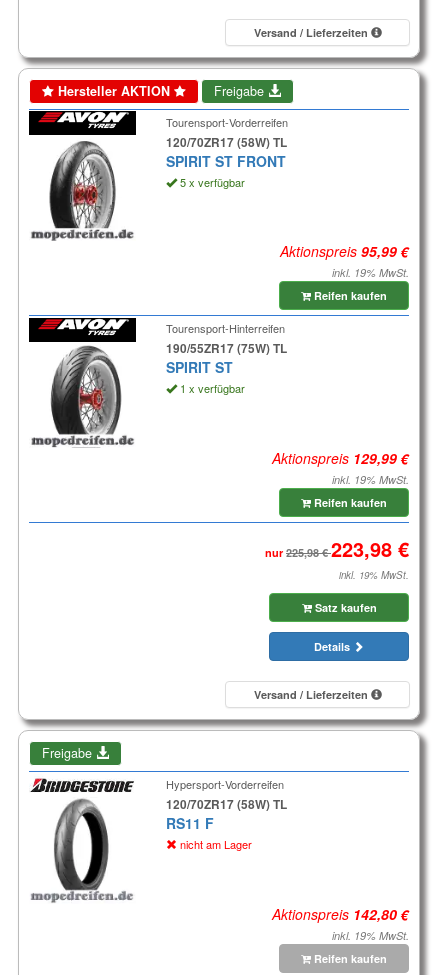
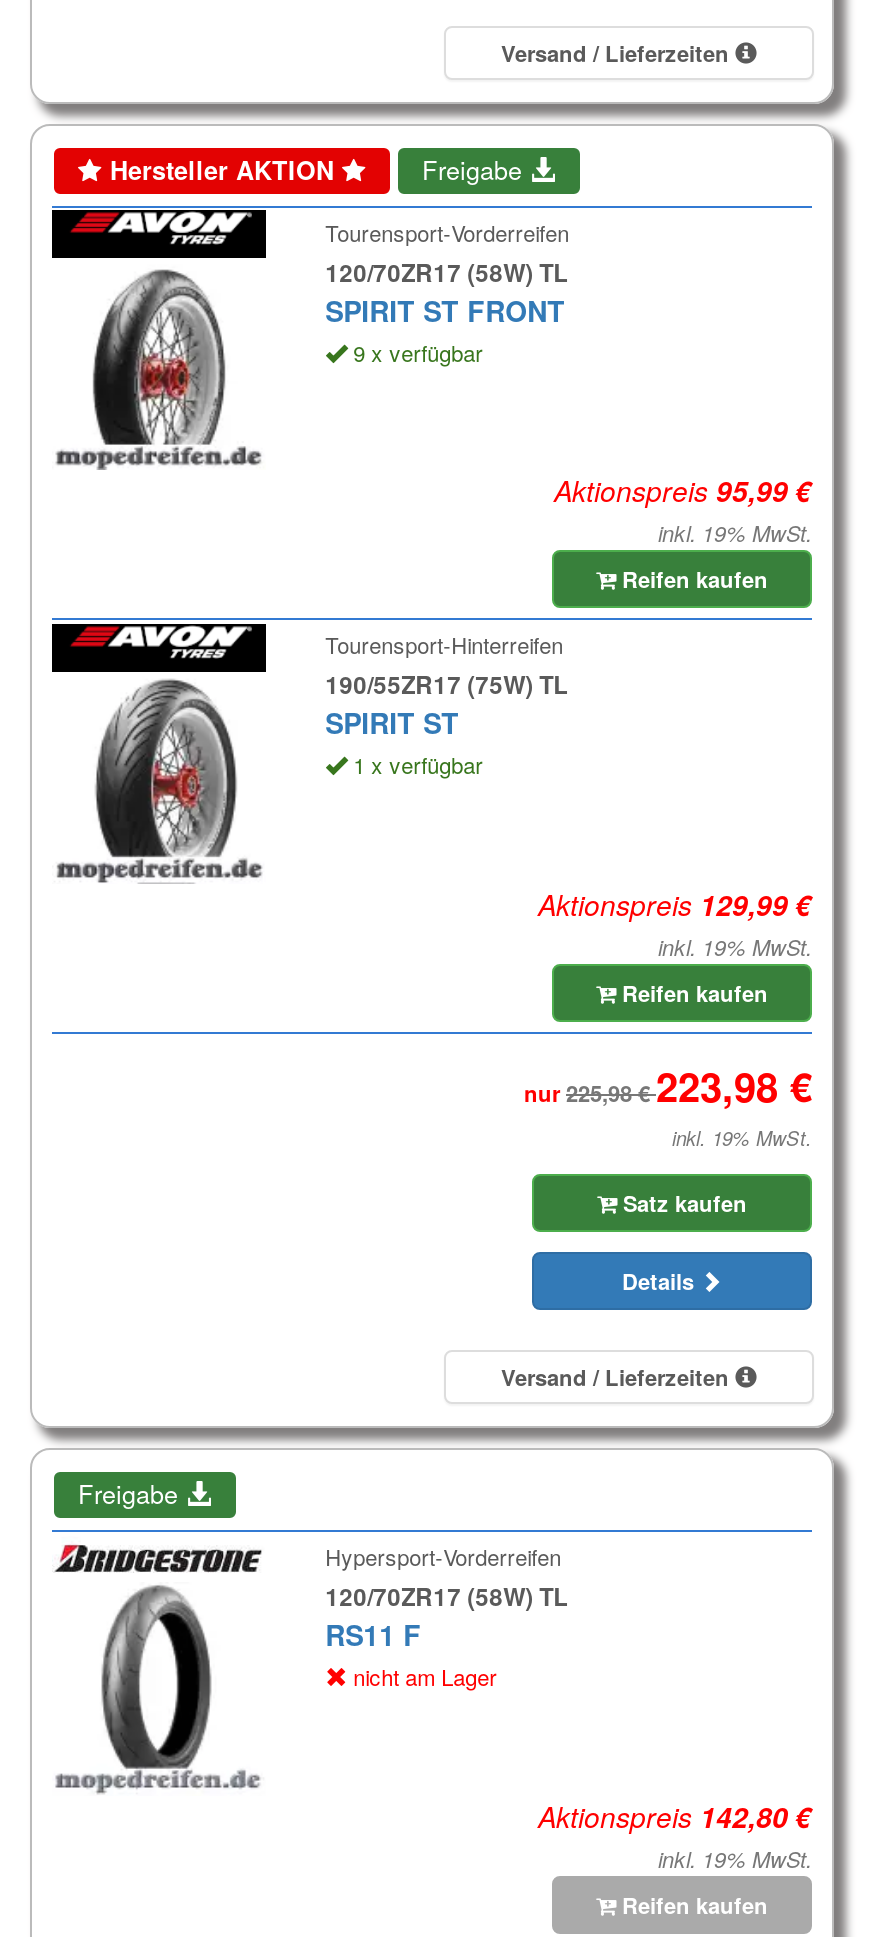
- 5 x verfügbar
+ 9 x verfügbar
